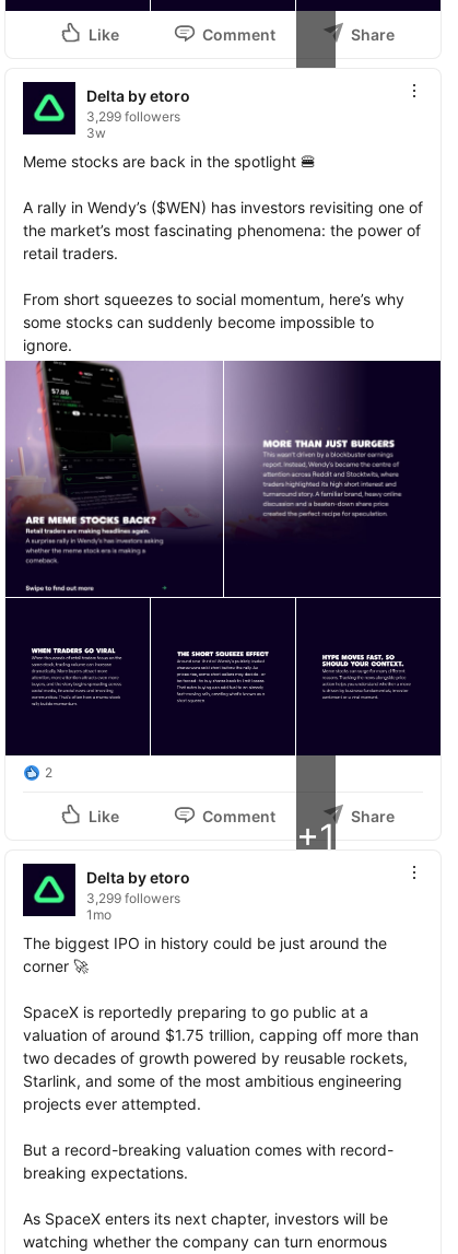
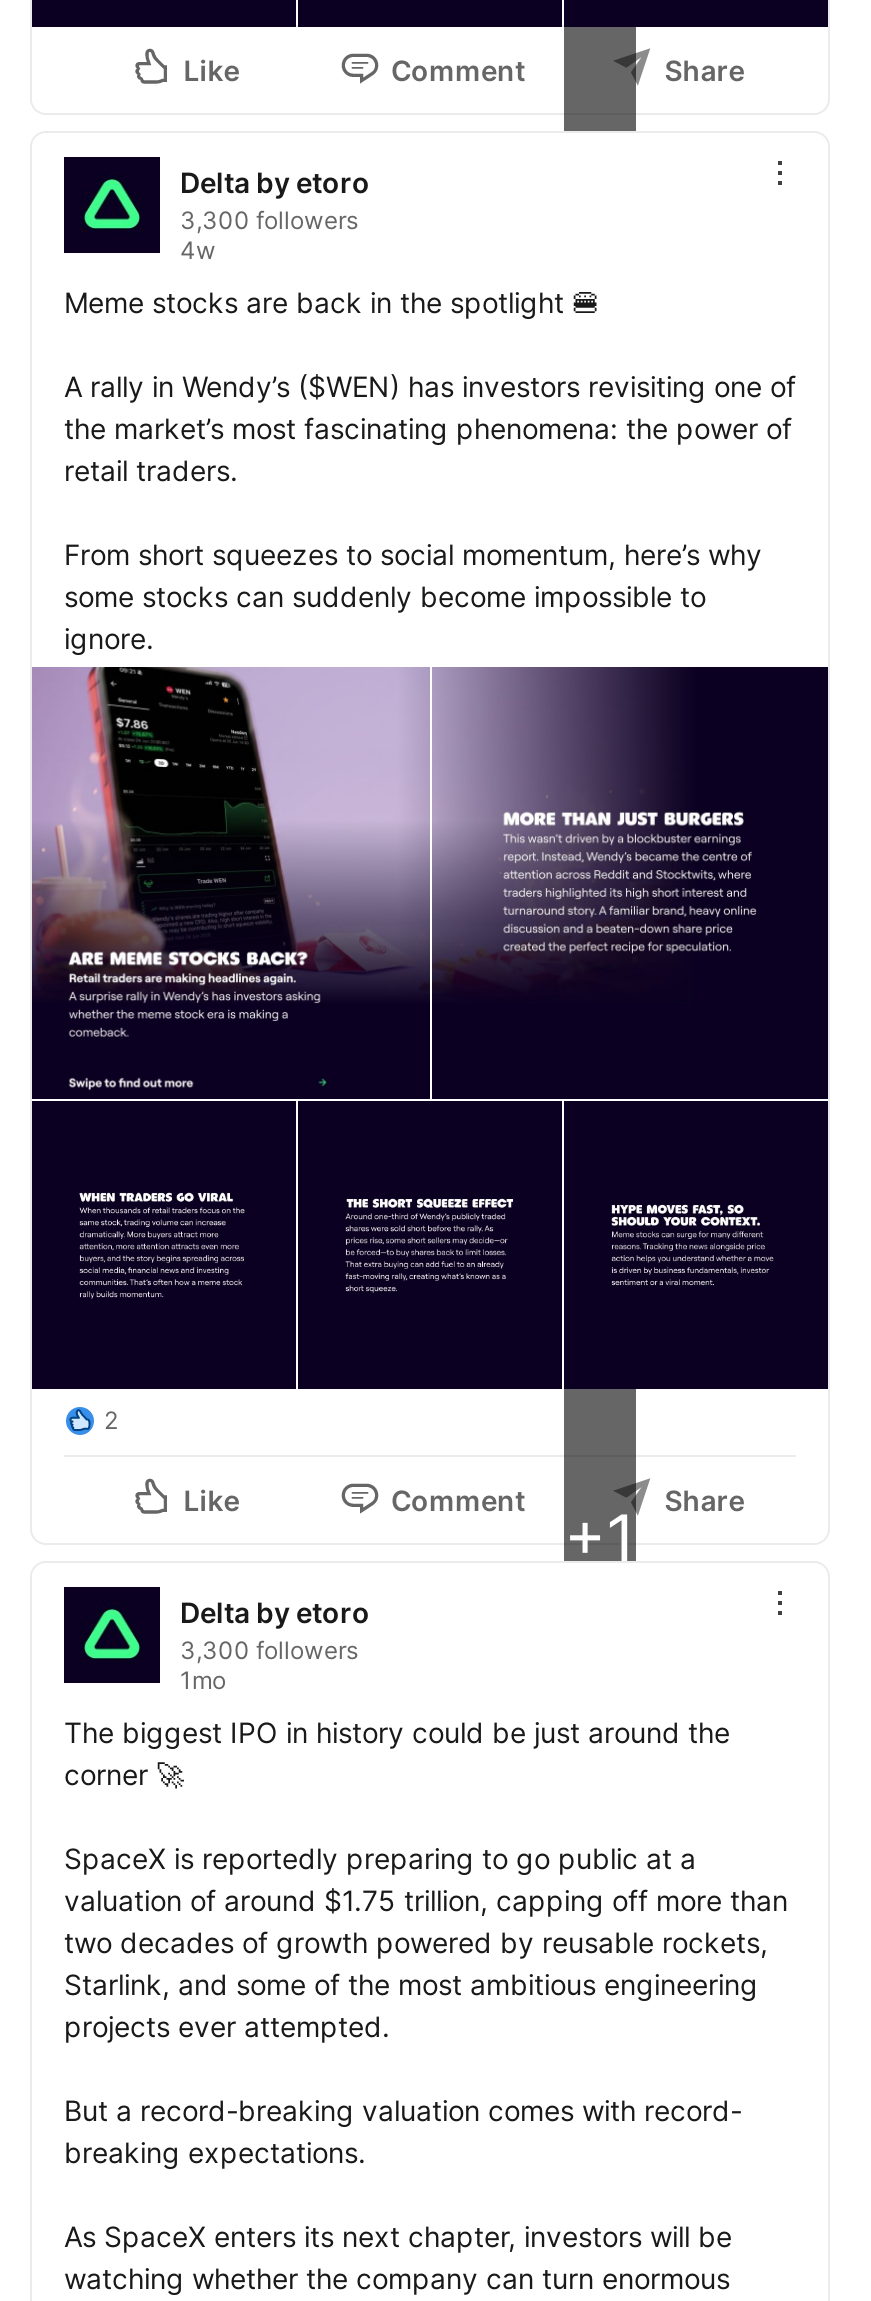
- 3,299 followers
- 3w
+ 3,300 followers
+ 4w

- 3,299 followers
+ 3,300 followers
